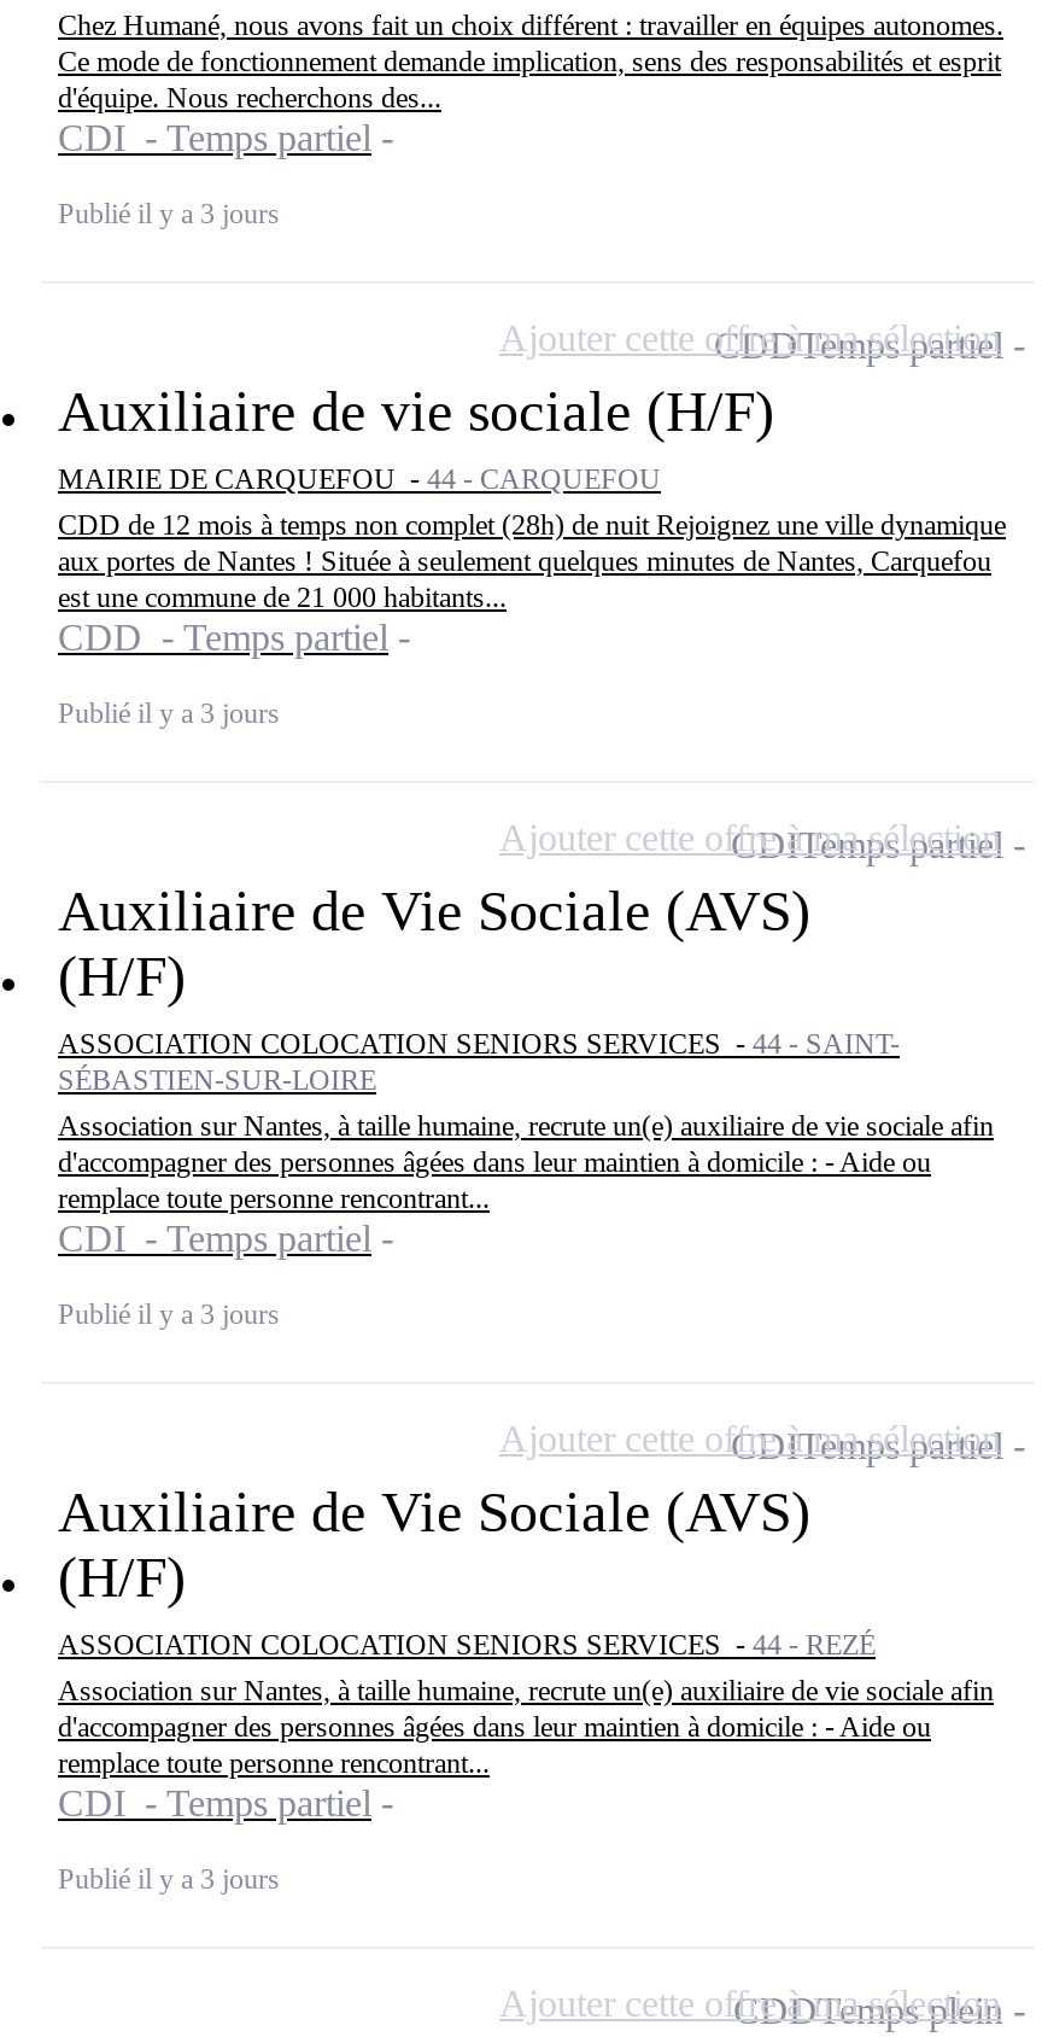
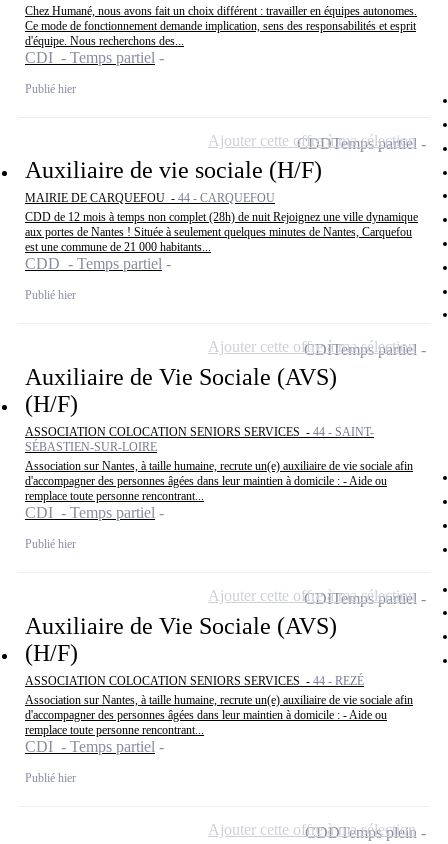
- Publié il y a 3 jours
+ Publié hier

- Publié il y a 3 jours
+ Publié hier

- Publié il y a 3 jours
+ Publié hier

- Publié il y a 3 jours
+ Publié hier
